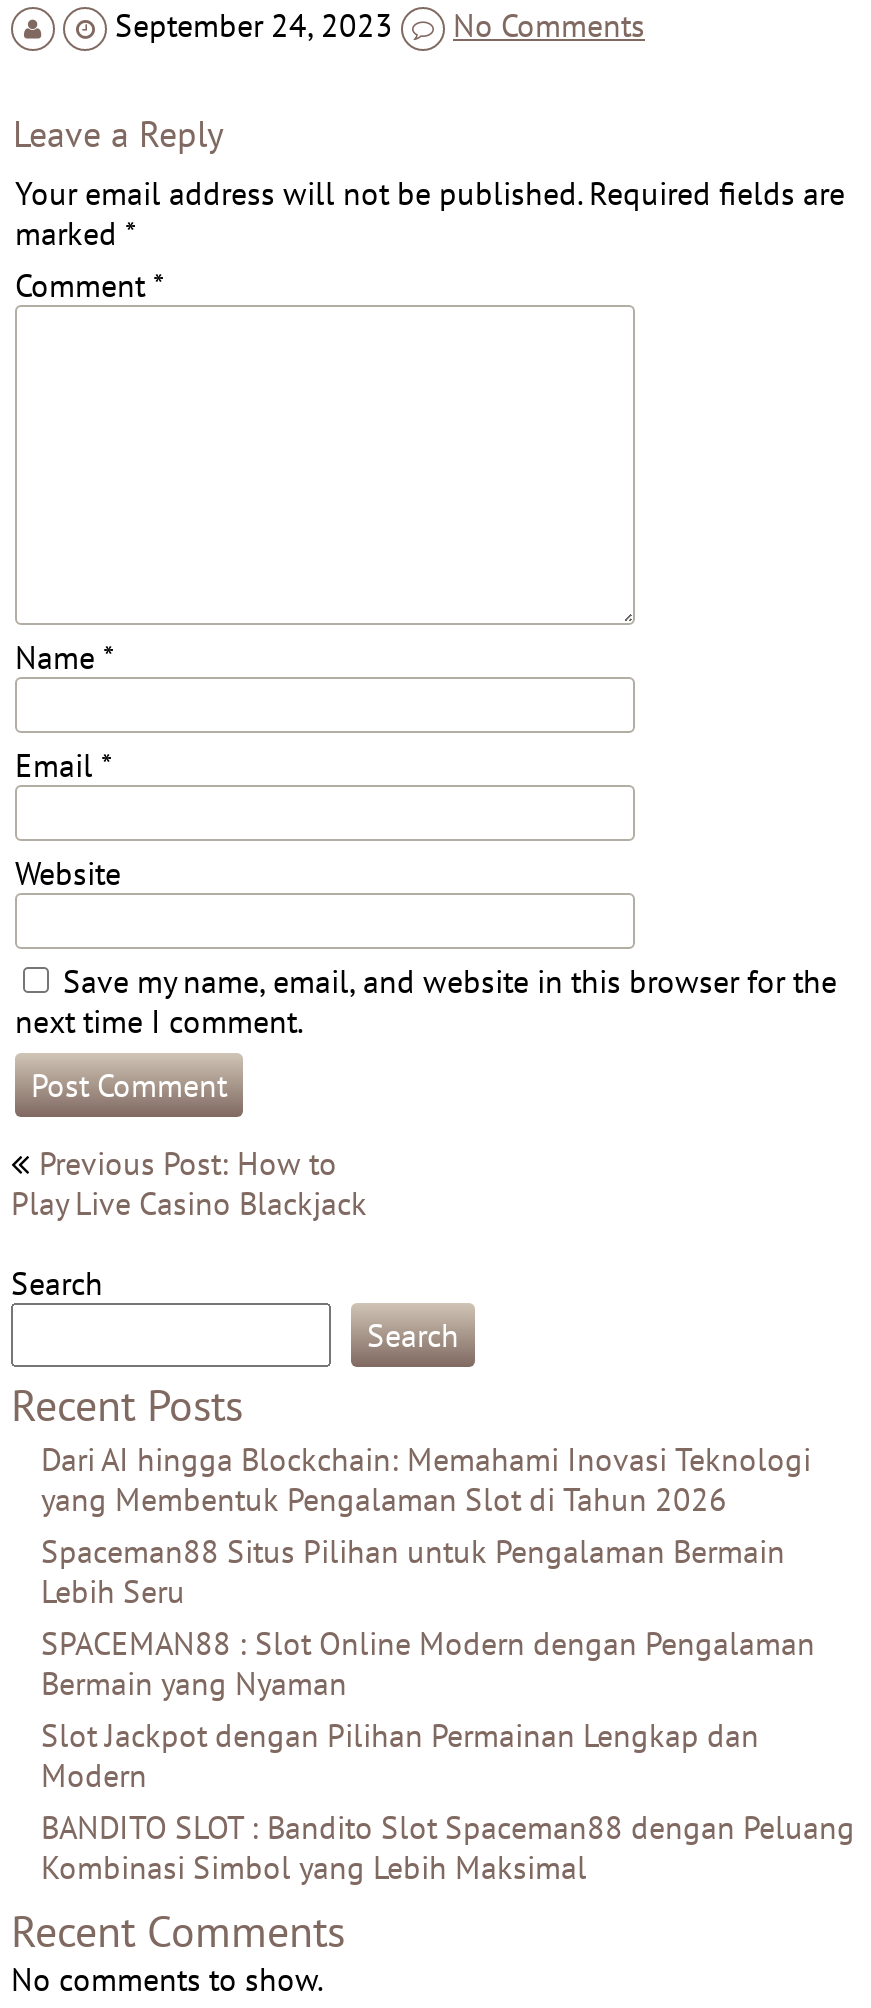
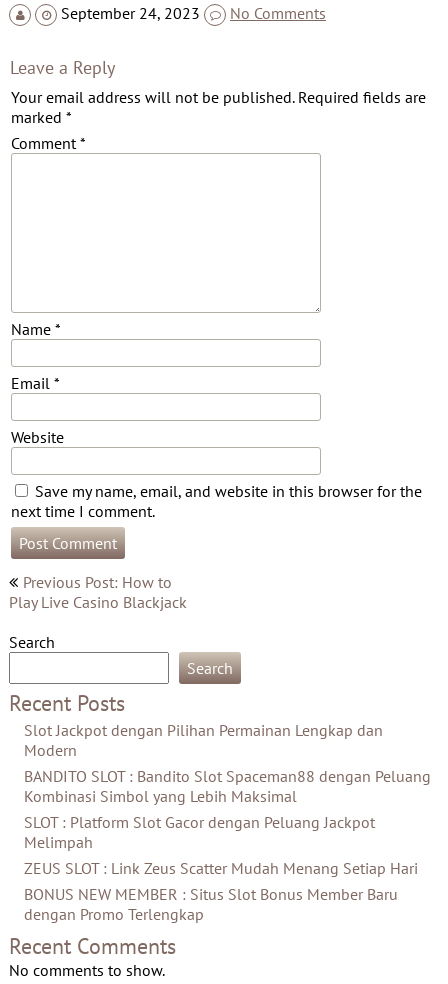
- Dari AI hingga Blockchain: Memahami Inovasi Teknologi
- yang Membentuk Pengalaman Slot di Tahun 2026
- Spaceman88 Situs Pilihan untuk Pengalaman Bermain
- Lebih Seru
- SPACEMAN88 : Slot Online Modern dengan Pengalaman
- Bermain yang Nyaman

moved up: Slot Jackpot dengan Pilihan Permainan Lengkap dan | Modern | BANDITO SLOT : Bandito Slot Spaceman88 dengan Peluang | Kombinasi Simbol yang Lebih Maksimal

+ SLOT : Platform Slot Gacor dengan Peluang Jackpot
+ Melimpah
+ ZEUS SLOT : Link Zeus Scatter Mudah Menang Setiap Hari
+ BONUS NEW MEMBER : Situs Slot Bonus Member Baru
+ dengan Promo Terlengkap
